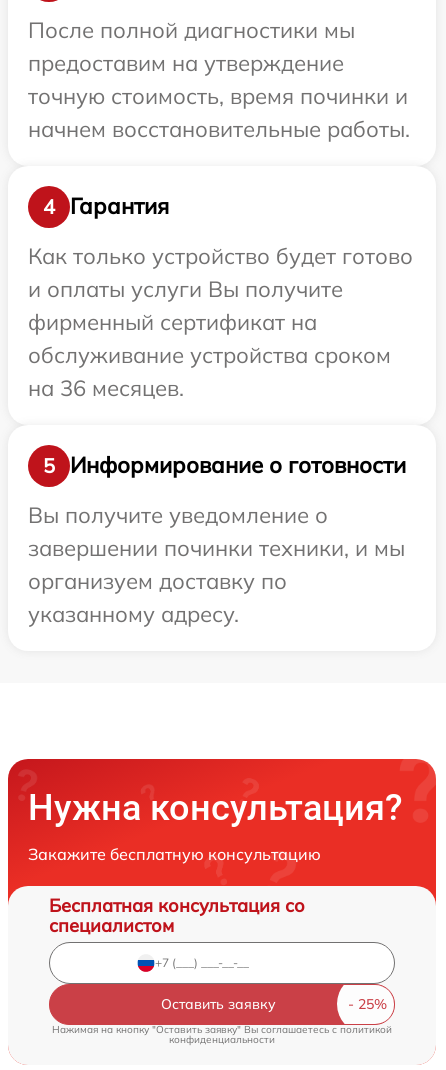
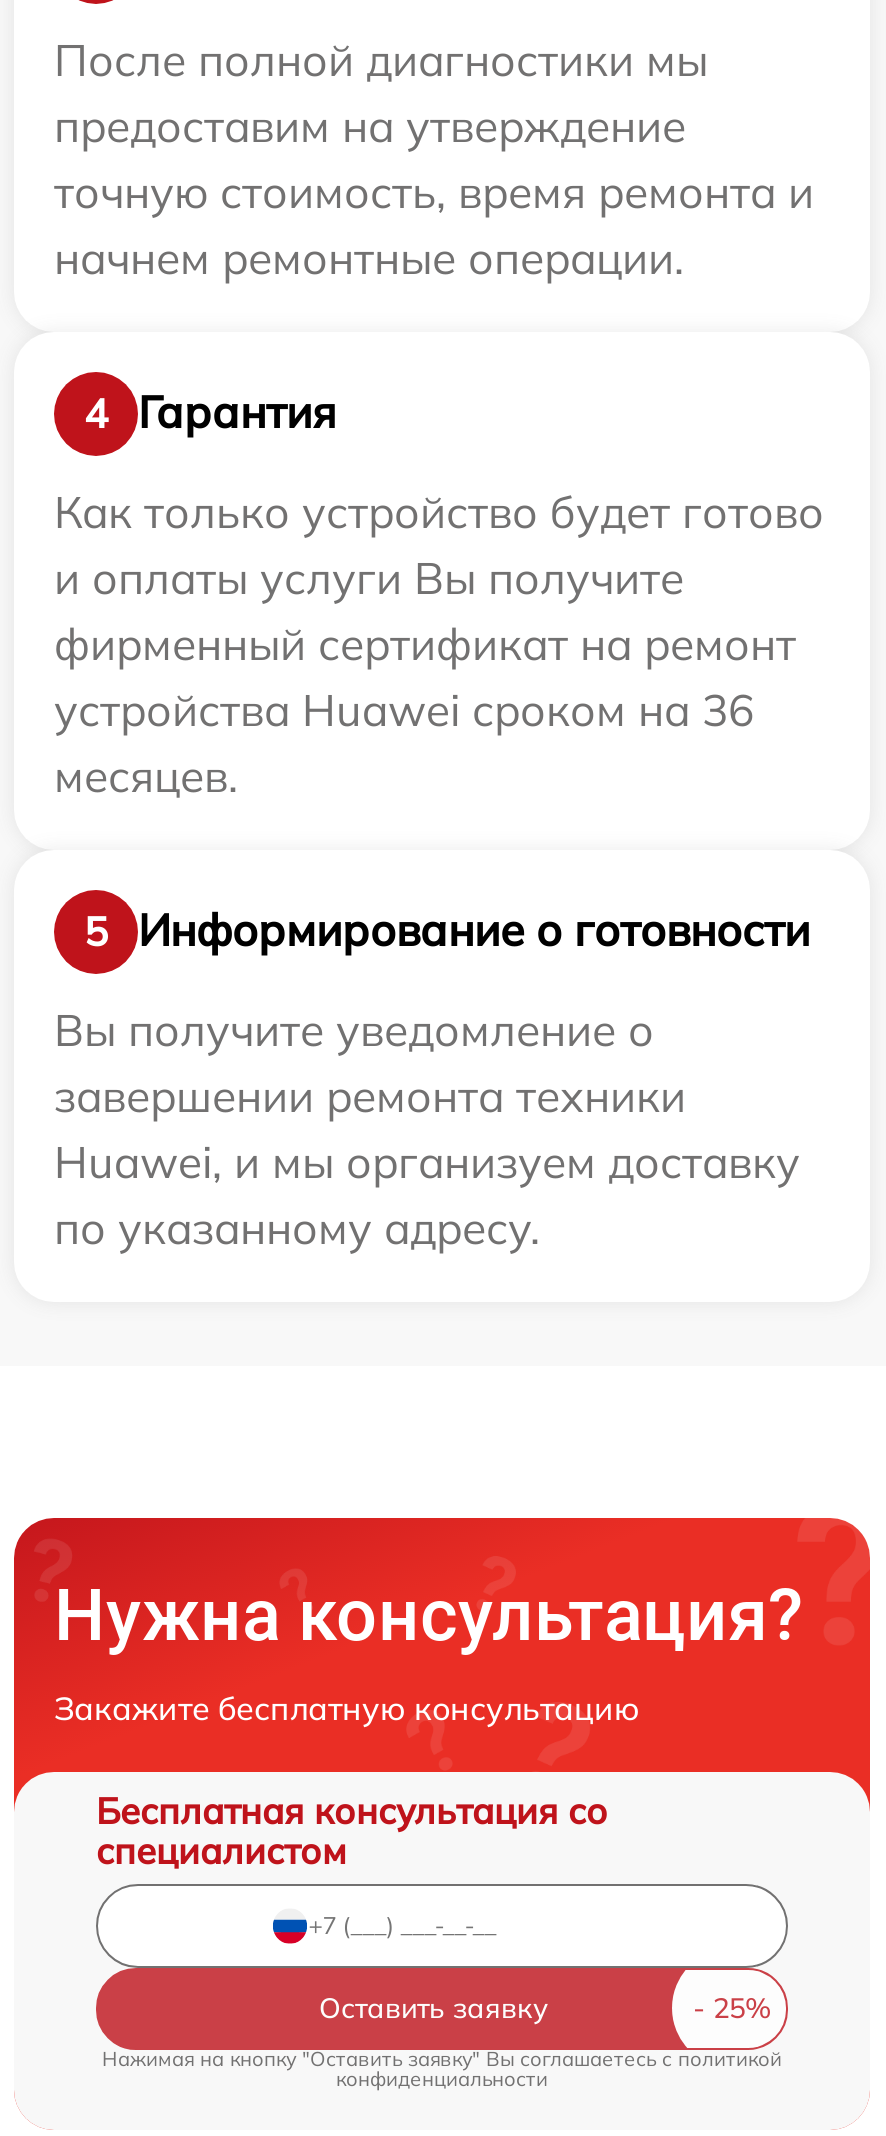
- точную стоимость, время починки и
+ точную стоимость, время ремонта и

- начнем восстановительные работы.
+ начнем ремонтные операции.

- фирменный сертификат на
- обслуживание устройства сроком
- на 36 месяцев.
+ фирменный сертификат на ремонт
+ устройства Huawei сроком на 36
+ месяцев.

- завершении починки техники, и мы
- организуем доставку по
- указанному адресу.
+ завершении ремонта техники
+ Huawei, и мы организуем доставку
+ по указанному адресу.
